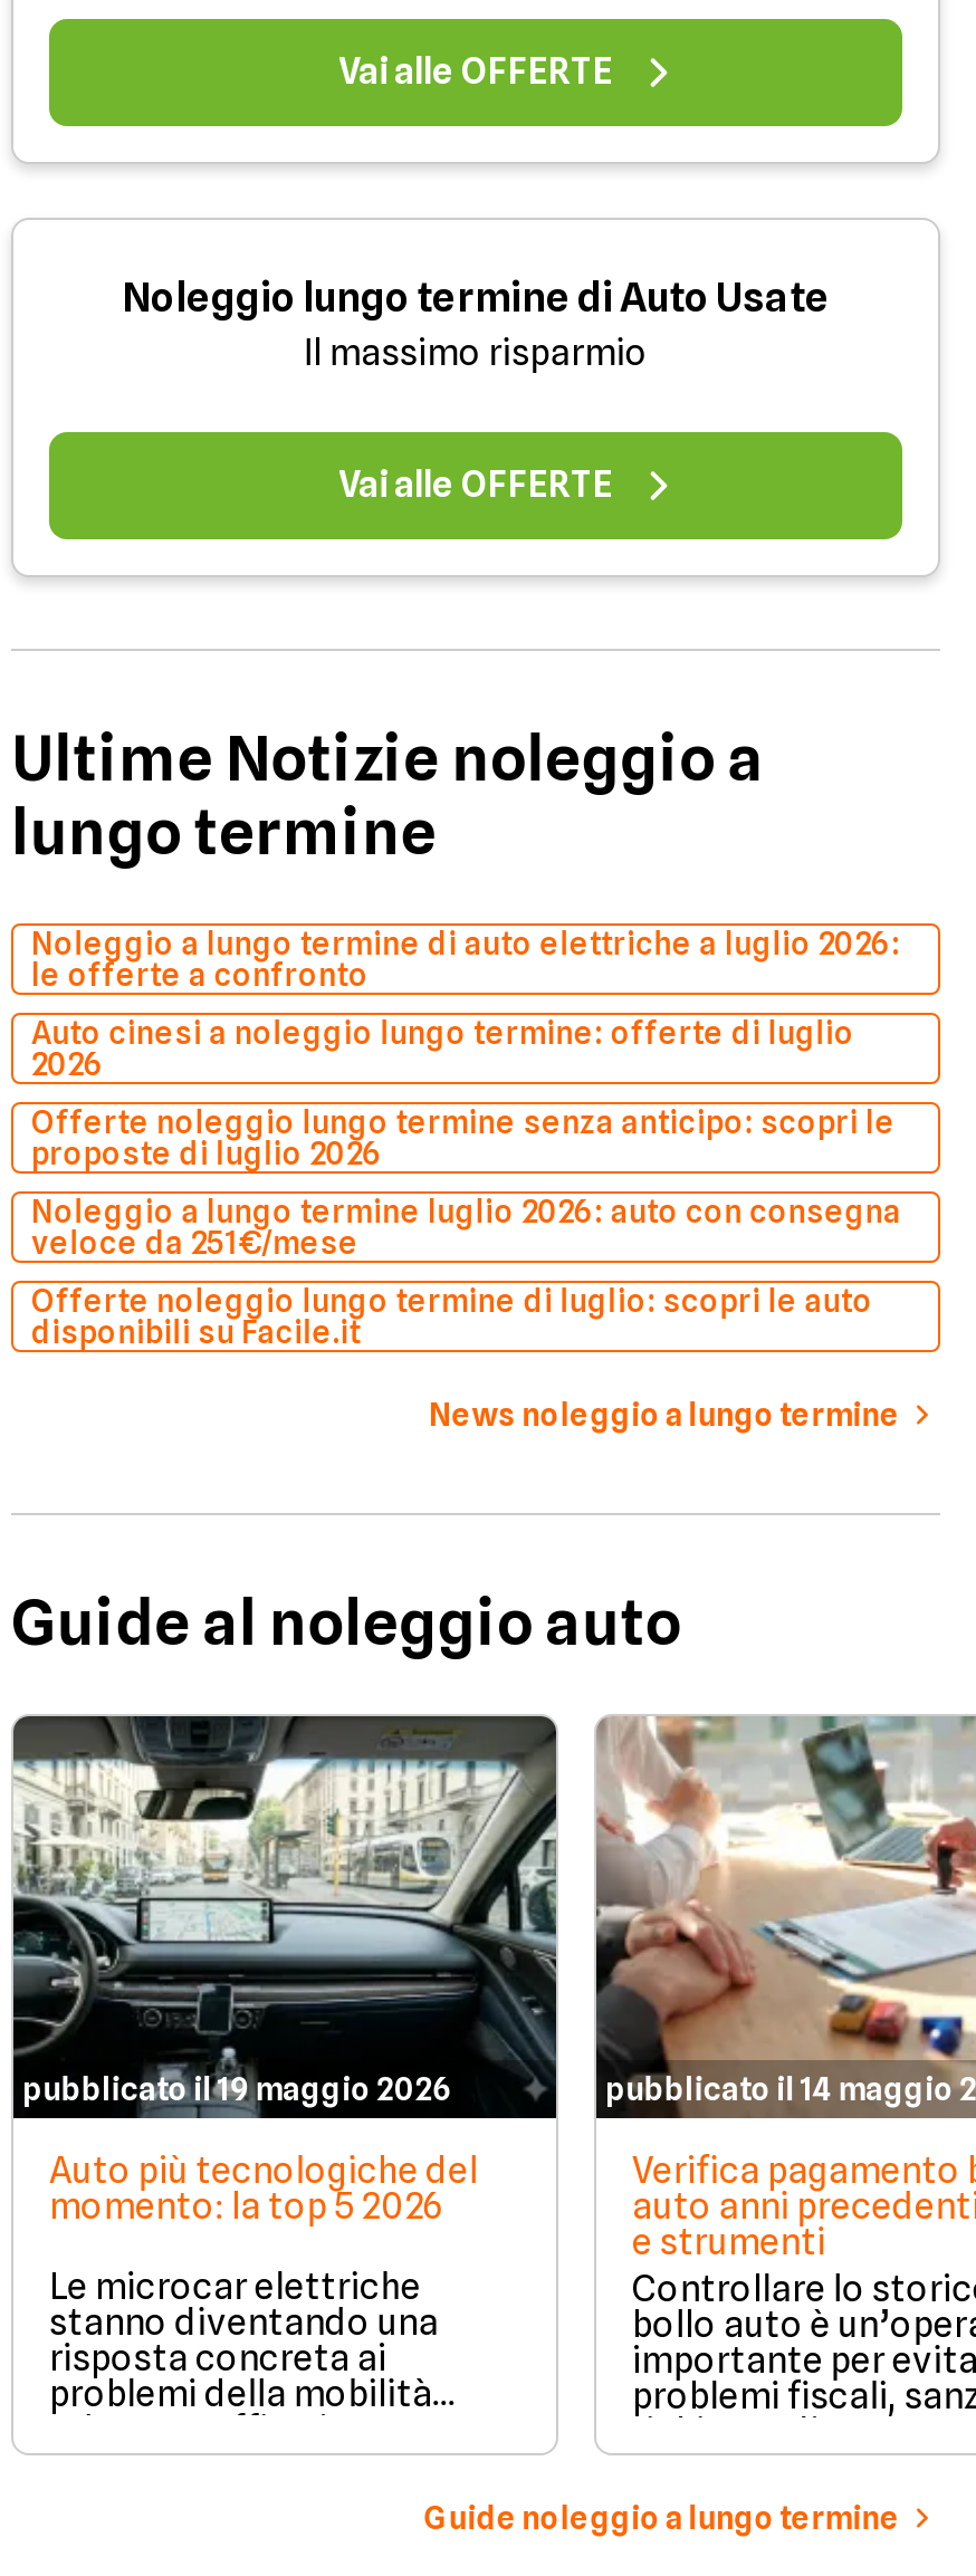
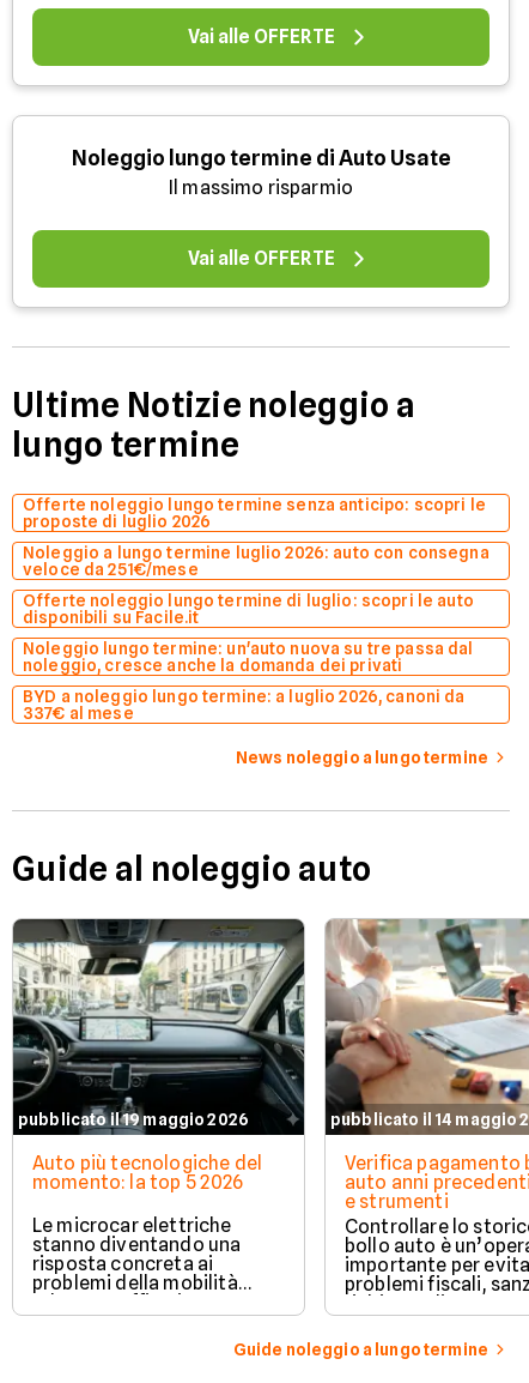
- Noleggio a lungo termine di auto elettriche a luglio 2026:
- le offerte a confronto
- Auto cinesi a noleggio lungo termine: offerte di luglio
- 2026

moved up: Offerte noleggio lungo termine senza anticipo: scopri le | proposte di luglio 2026 | Noleggio a lungo termine luglio 2026: auto con consegna | veloce da 251€/mese | Offerte noleggio lungo termine di luglio: scopri le auto | disponibili su Facile.it

+ Noleggio lungo termine: un'auto nuova su tre passa dal
+ noleggio, cresce anche la domanda dei privati
+ BYD a noleggio lungo termine: a luglio 2026, canoni da
+ 337€ al mese
